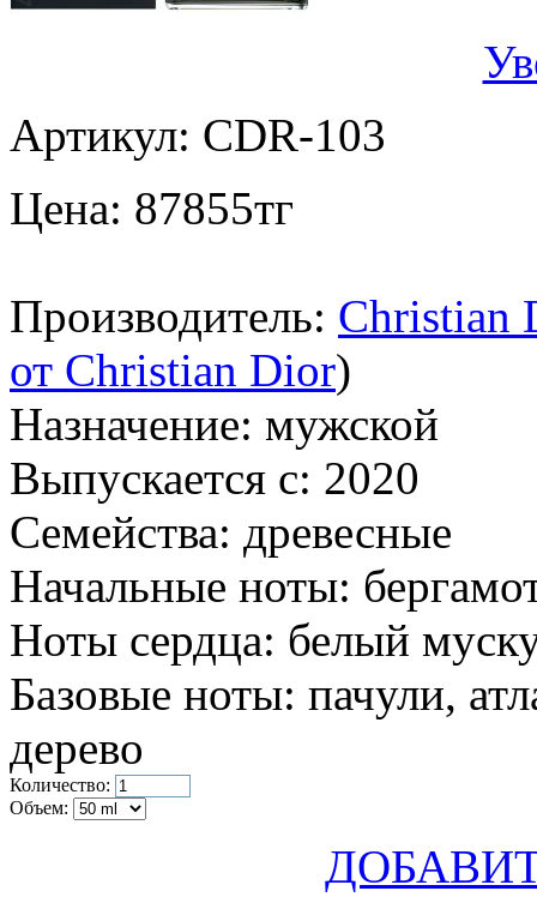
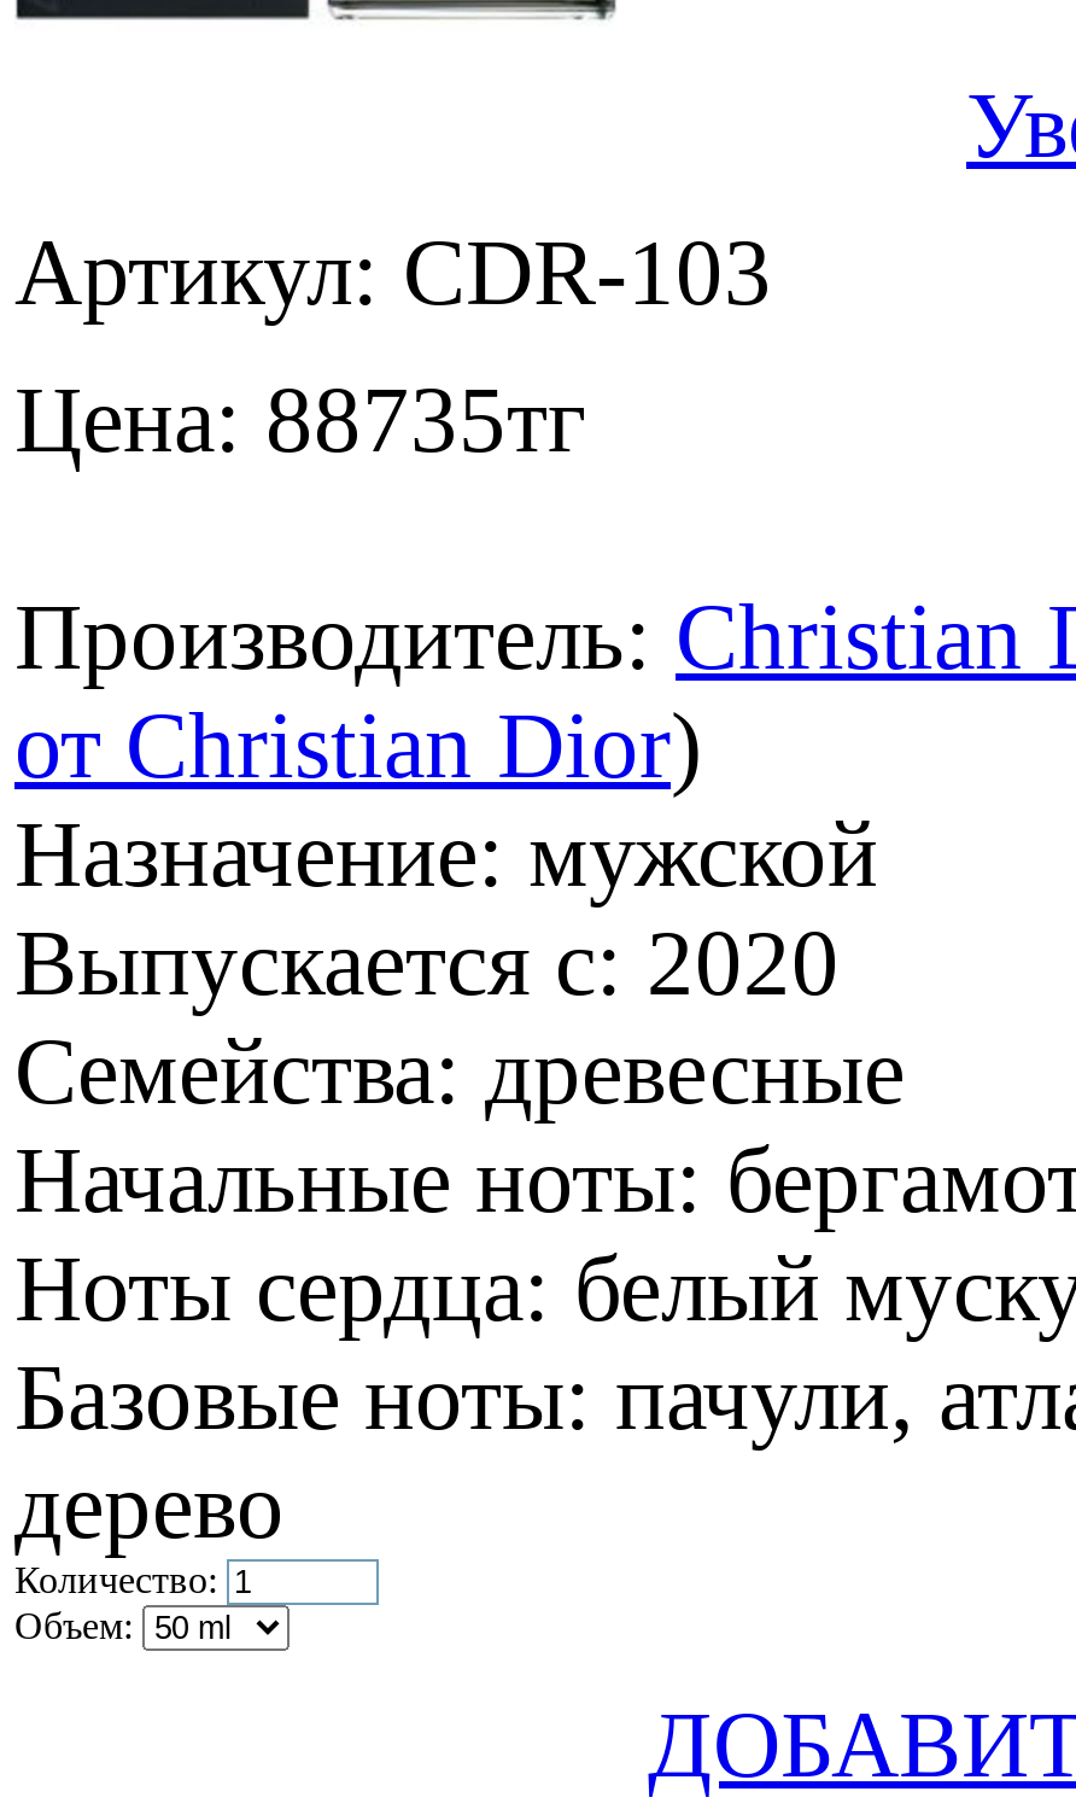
- Цена: 87855тг
+ Цена: 88735тг
